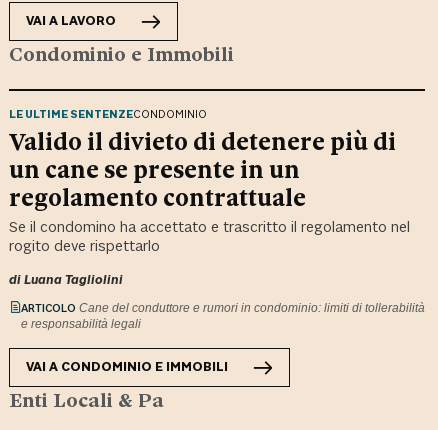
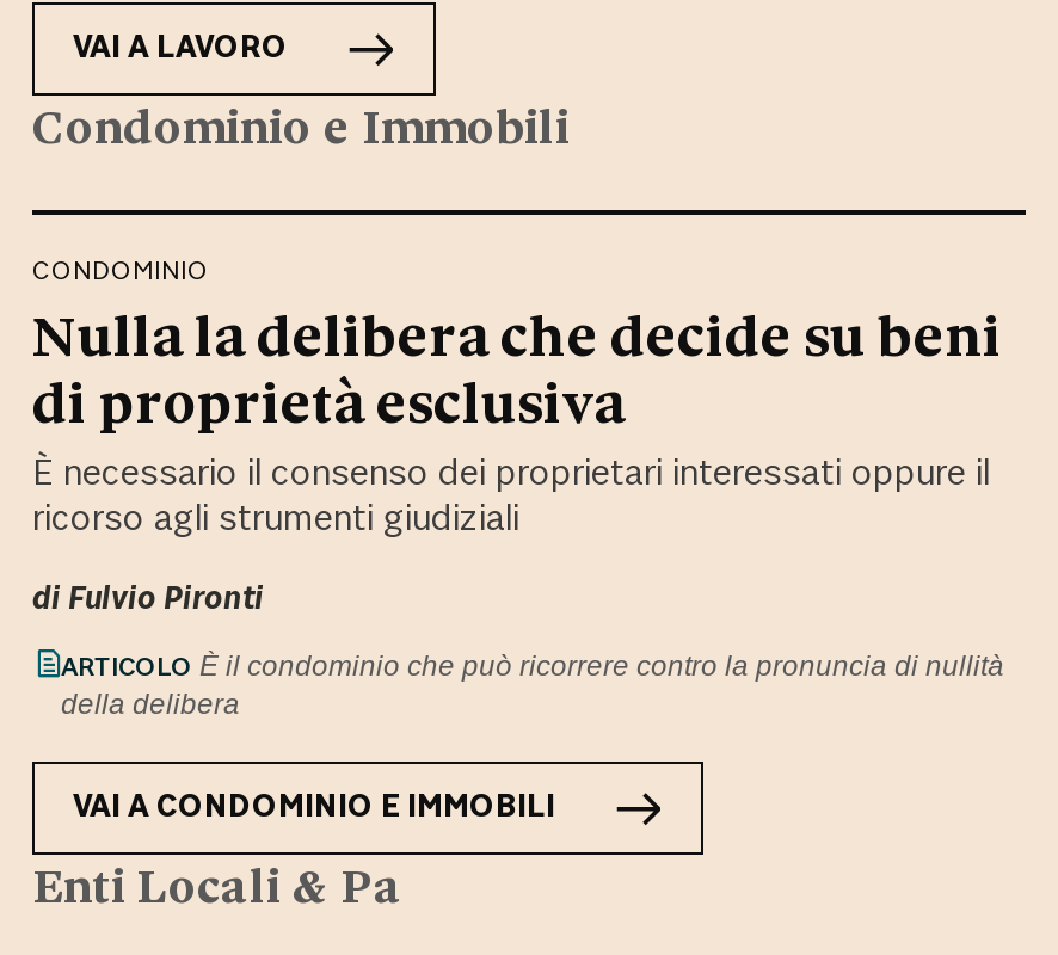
- LE ULTIME SENTENZECONDOMINIO
- Valido il divieto di detenere più di
- un cane se presente in un
- regolamento contrattuale
- Se il condomino ha accettato e trascritto il regolamento nel
- rogito deve rispettarlo
+ CONDOMINIO
+ Nulla la delibera che decide su beni
+ di proprietà esclusiva
+ È necessario il consenso dei proprietari interessati oppure il
+ ricorso agli strumenti giudiziali

- di Luana Tagliolini
+ di Fulvio Pironti

- ARTICOLO Cane del conduttore e rumori in condominio: limiti di tollerabilità
- e responsabilità legali
+ ARTICOLO È il condominio che può ricorrere contro la pronuncia di nullità
+ della delibera
